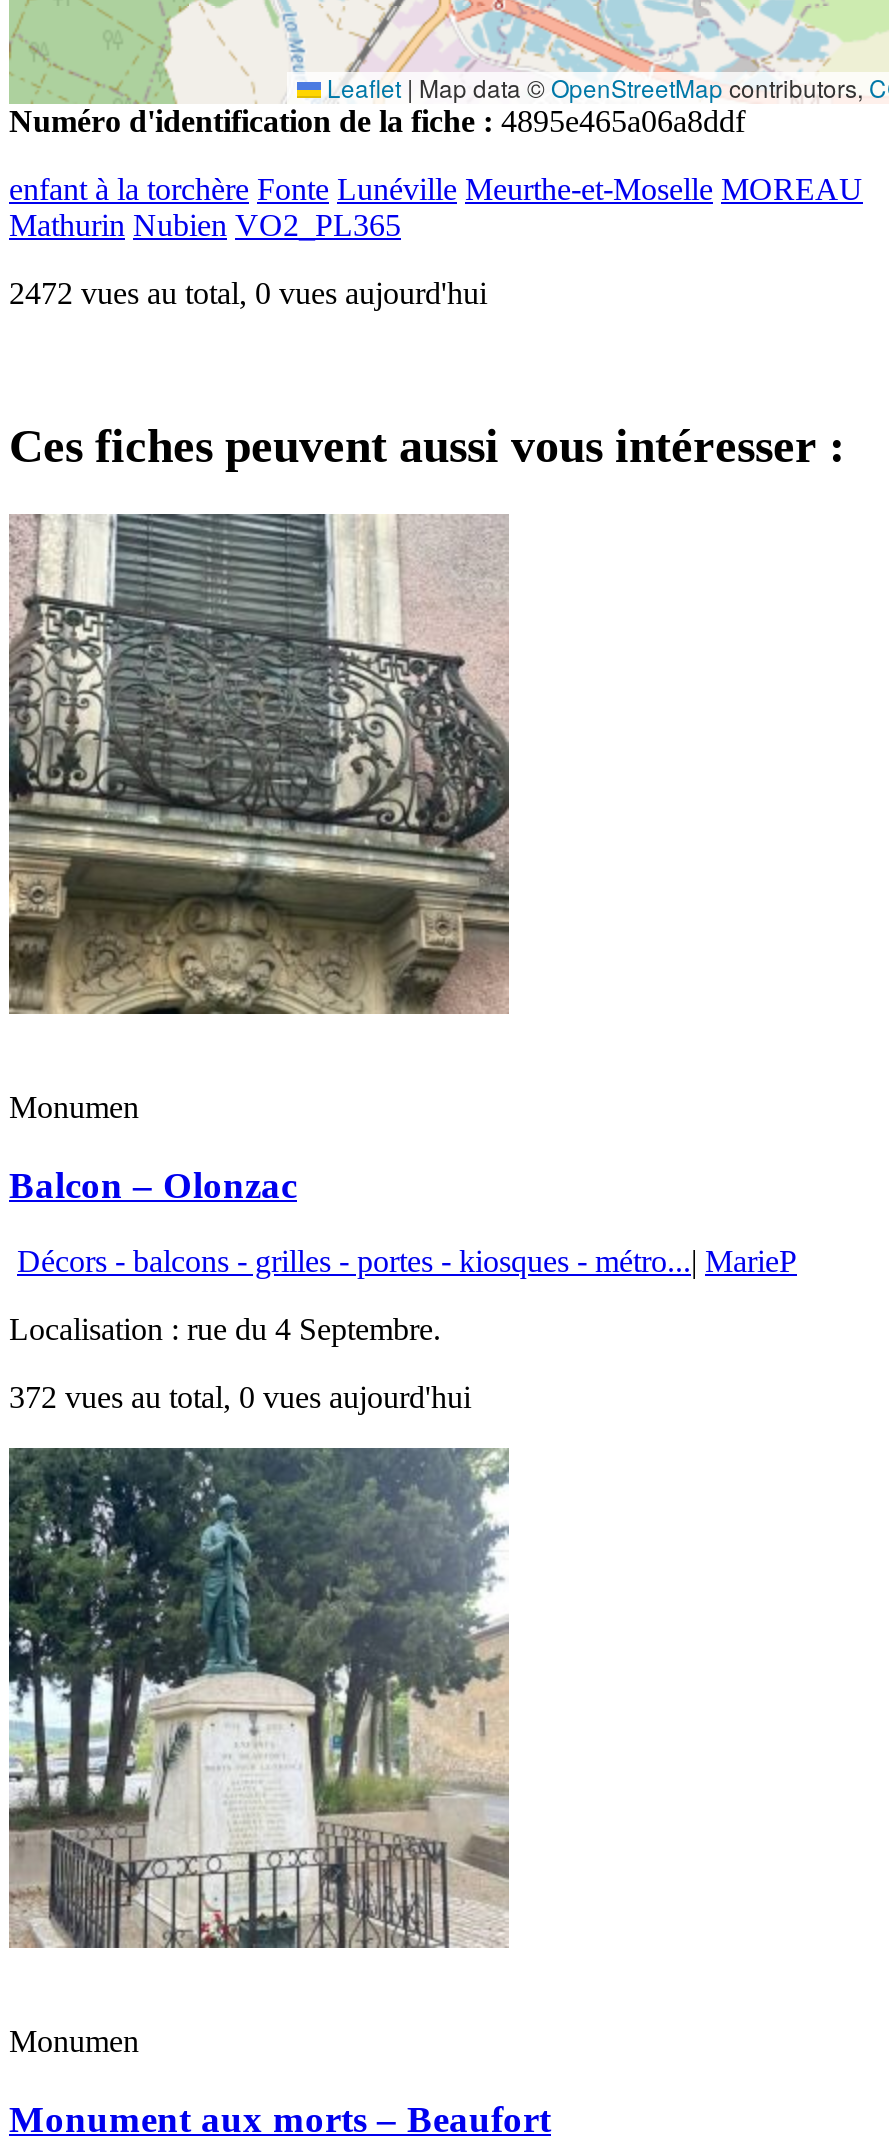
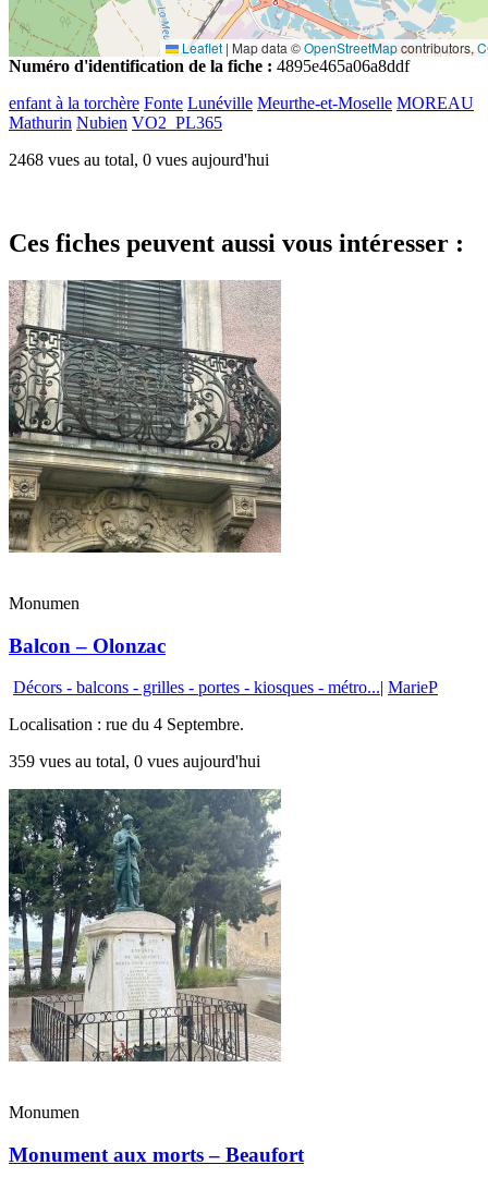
- 2472 vues au total, 0 vues aujourd'hui
+ 2468 vues au total, 0 vues aujourd'hui

- 372 vues au total, 0 vues aujourd'hui
+ 359 vues au total, 0 vues aujourd'hui
